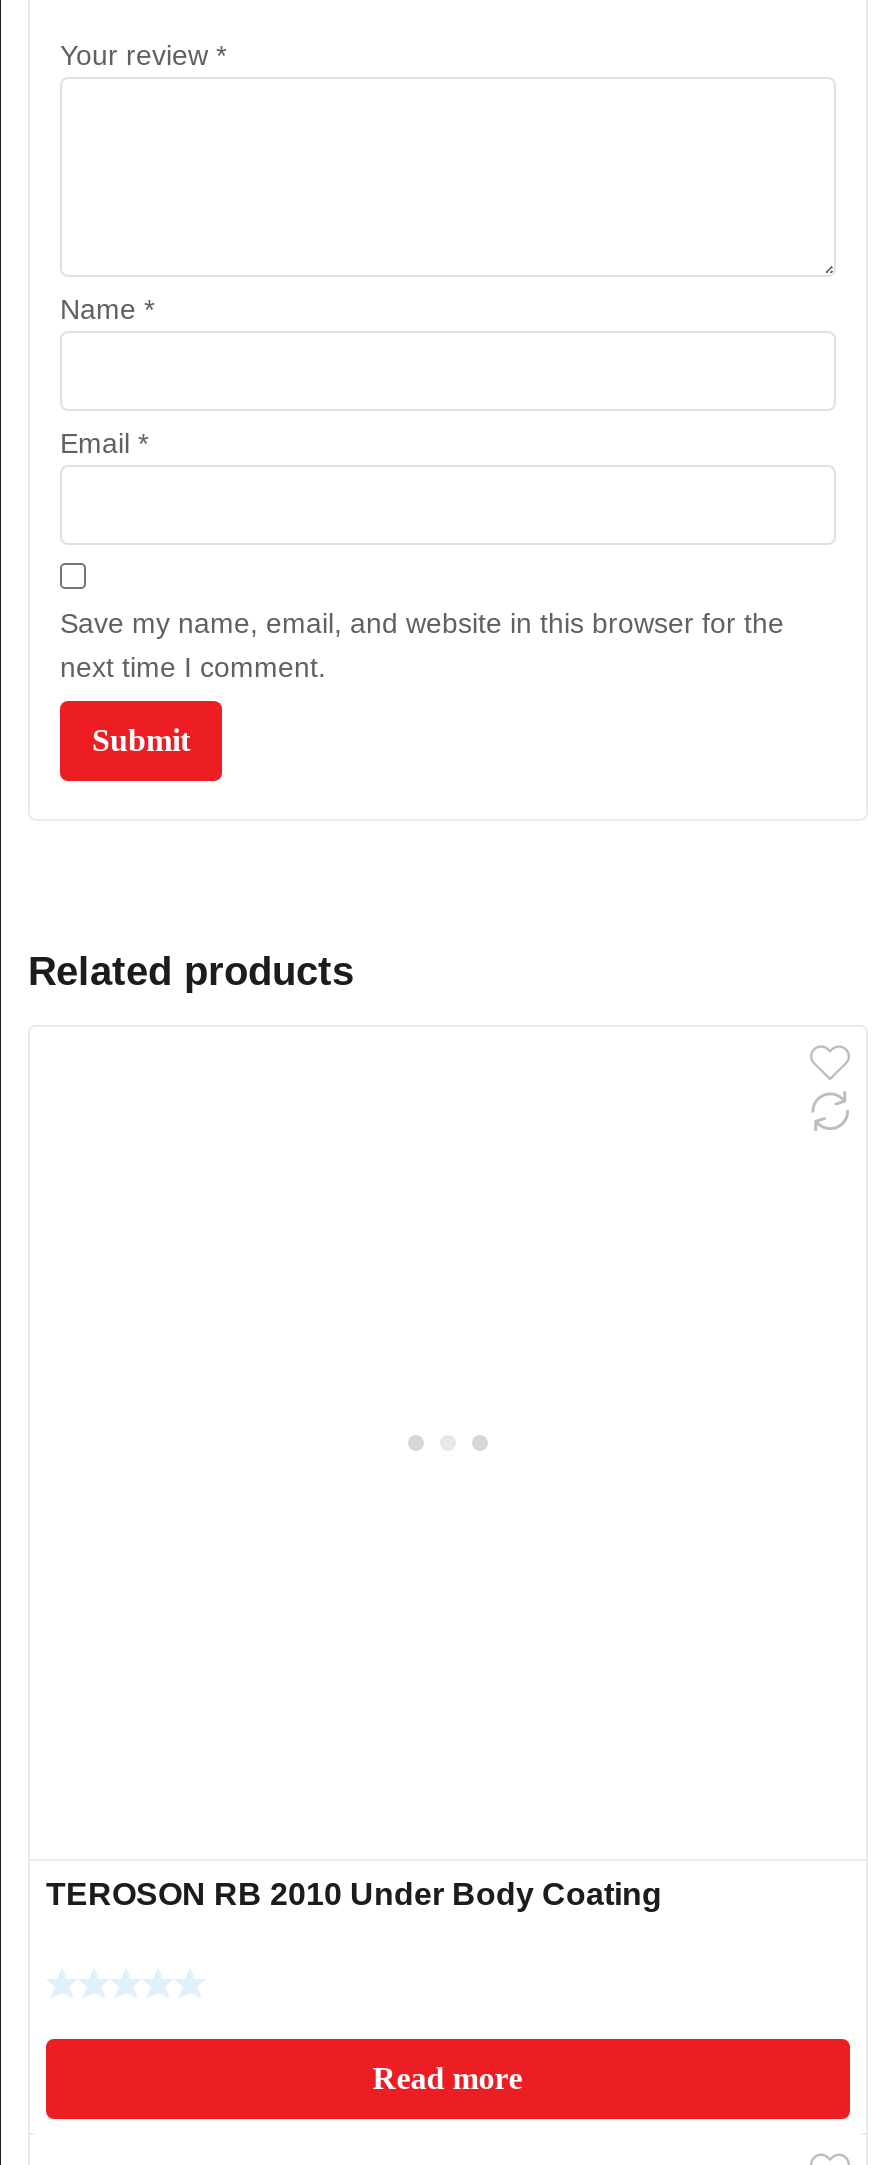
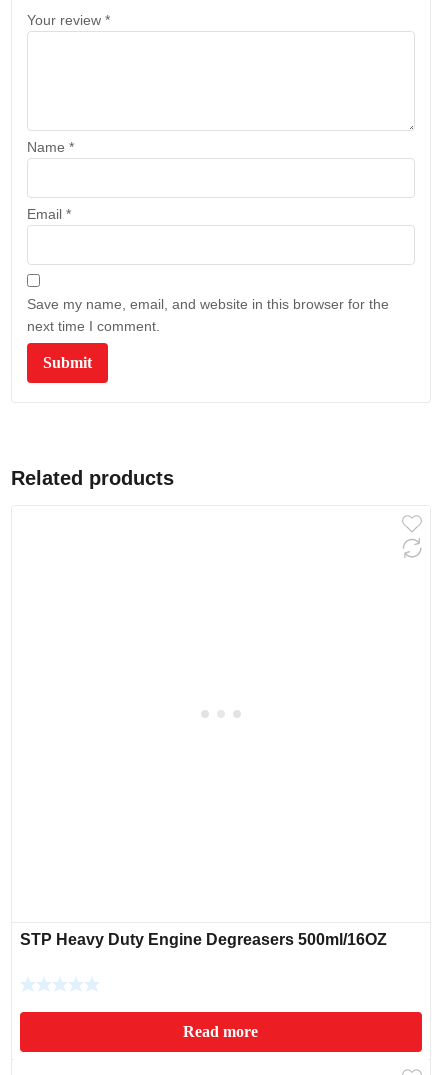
- TEROSON RB 2010 Under Body Coating
+ STP Heavy Duty Engine Degreasers 500ml/16OZ
